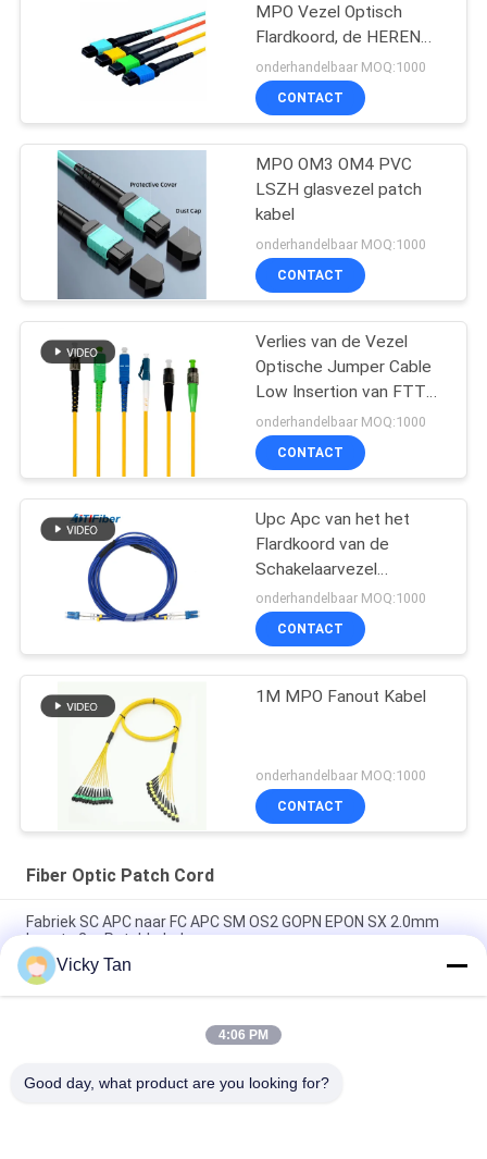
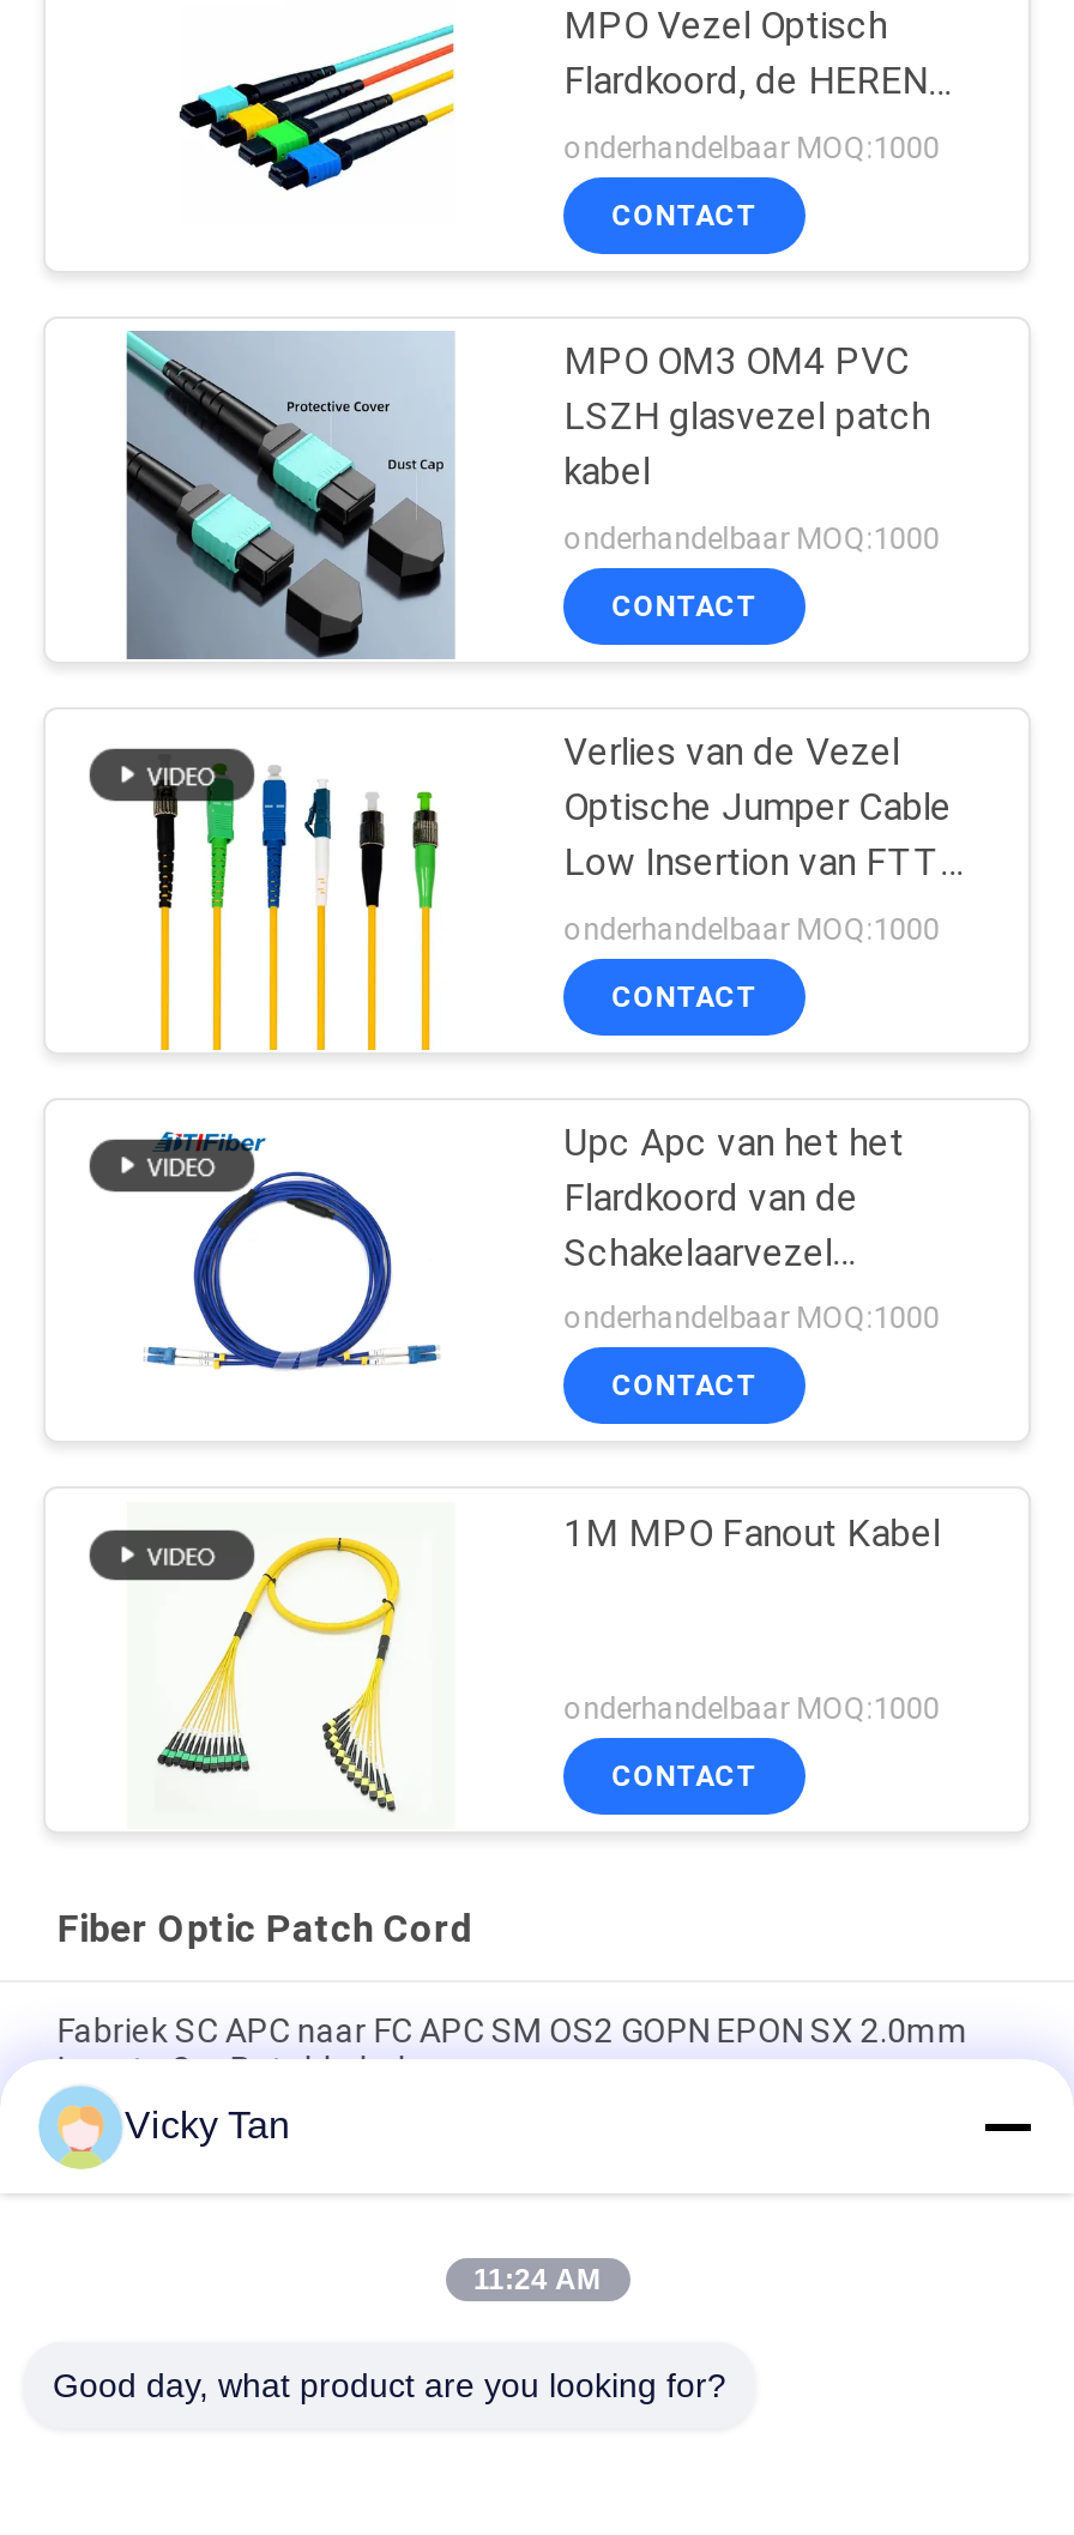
- 4:06 PM
+ 11:24 AM
